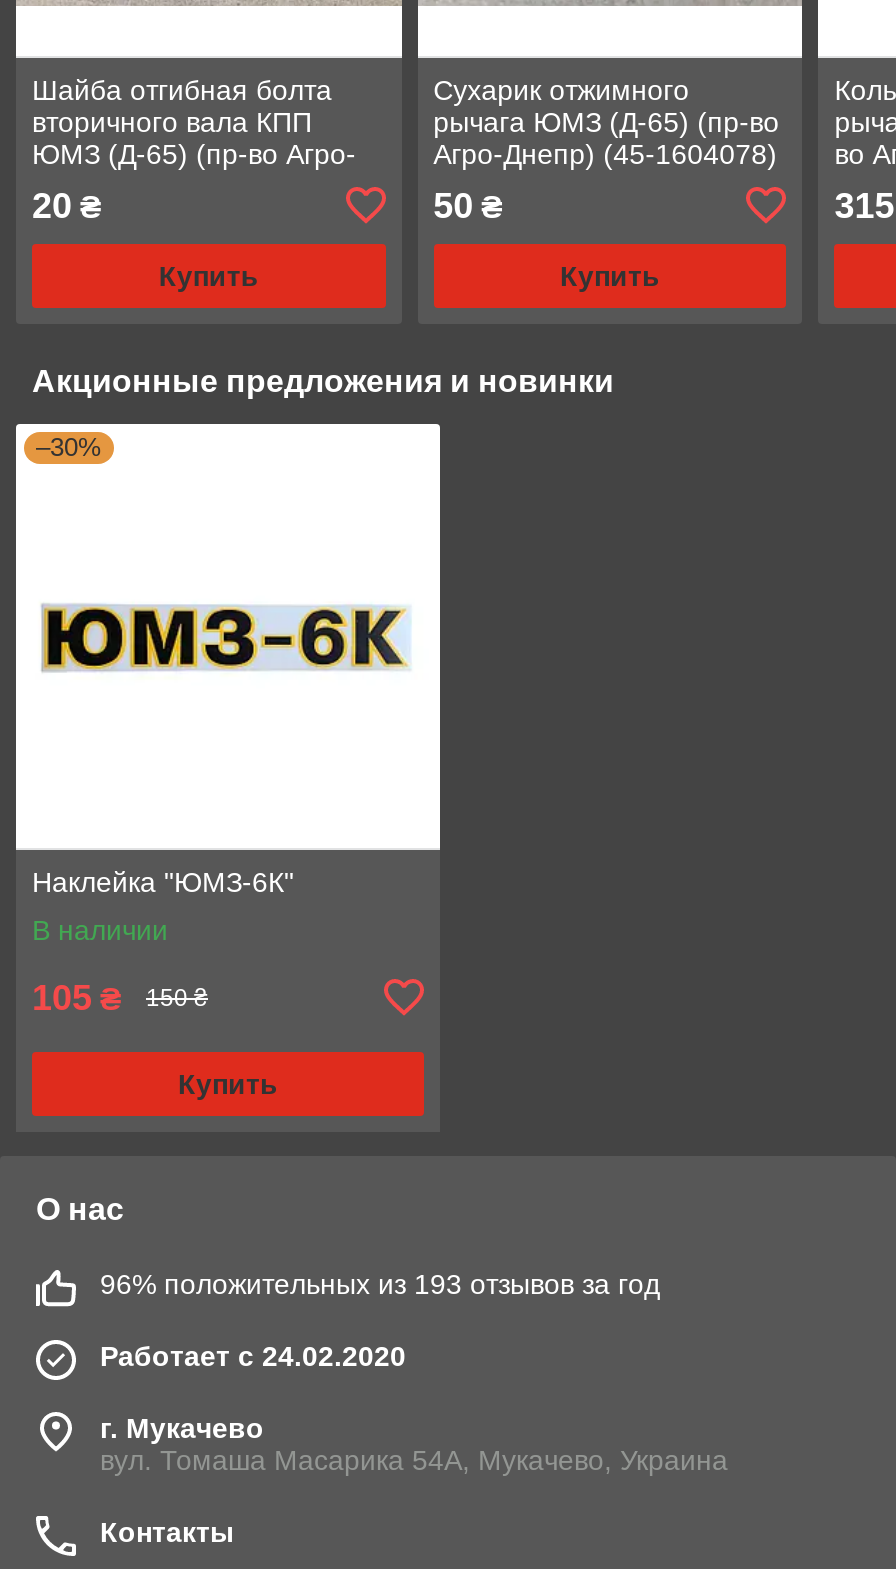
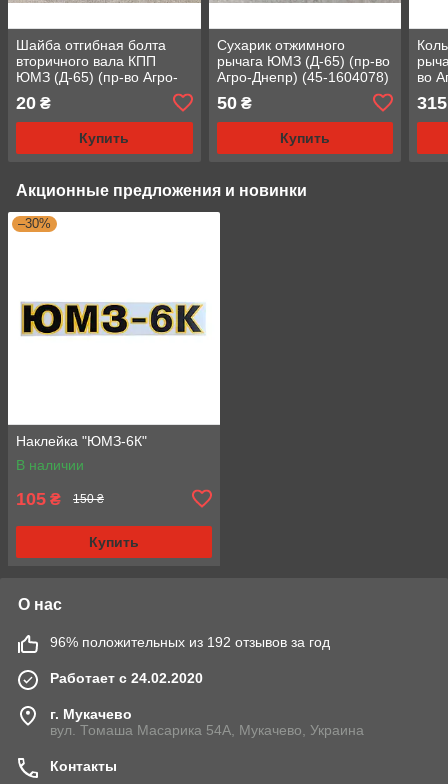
- 96% положительных из 193 отзывов за год
+ 96% положительных из 192 отзывов за год
